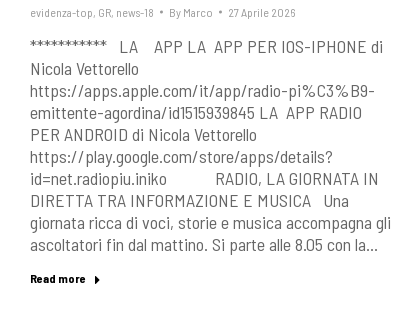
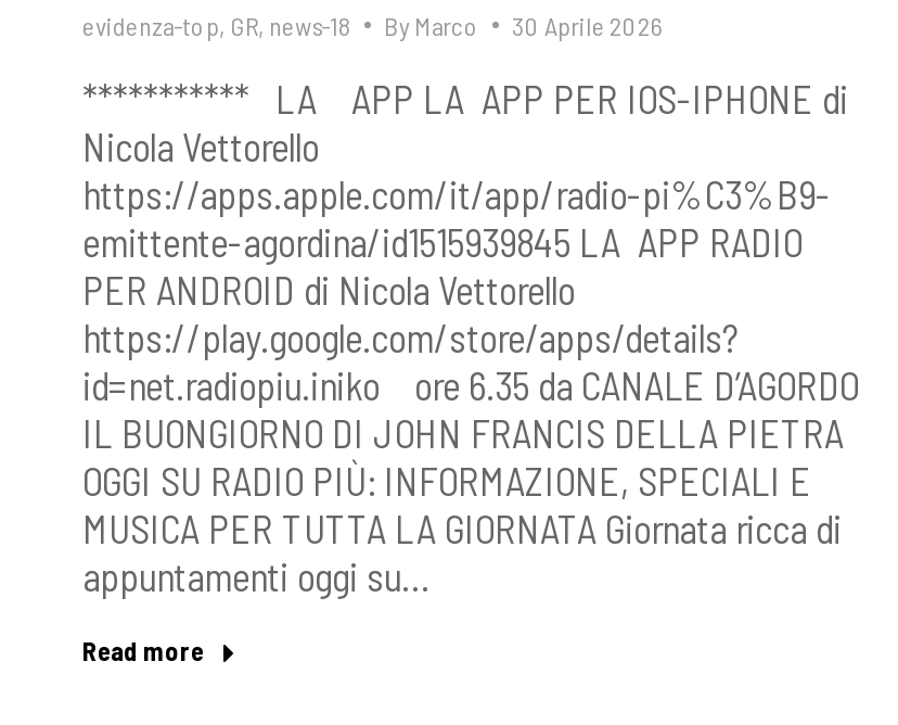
- evidenza-top, GR, news-18 By Marco 27 Aprile 2026
+ evidenza-top, GR, news-18 By Marco 30 Aprile 2026

- id=net.radiopiu.iniko RADIO, LA GIORNATA IN
- DIRETTA TRA INFORMAZIONE E MUSICA Una
- giornata ricca di voci, storie e musica accompagna gli
- ascoltatori fin dal mattino. Si parte alle 8.05 con la…
+ id=net.radiopiu.iniko ore 6.35 da CANALE D’AGORDO
+ IL BUONGIORNO DI JOHN FRANCIS DELLA PIETRA
+ OGGI SU RADIO PIÙ: INFORMAZIONE, SPECIALI E
+ MUSICA PER TUTTA LA GIORNATA Giornata ricca di
+ appuntamenti oggi su…
